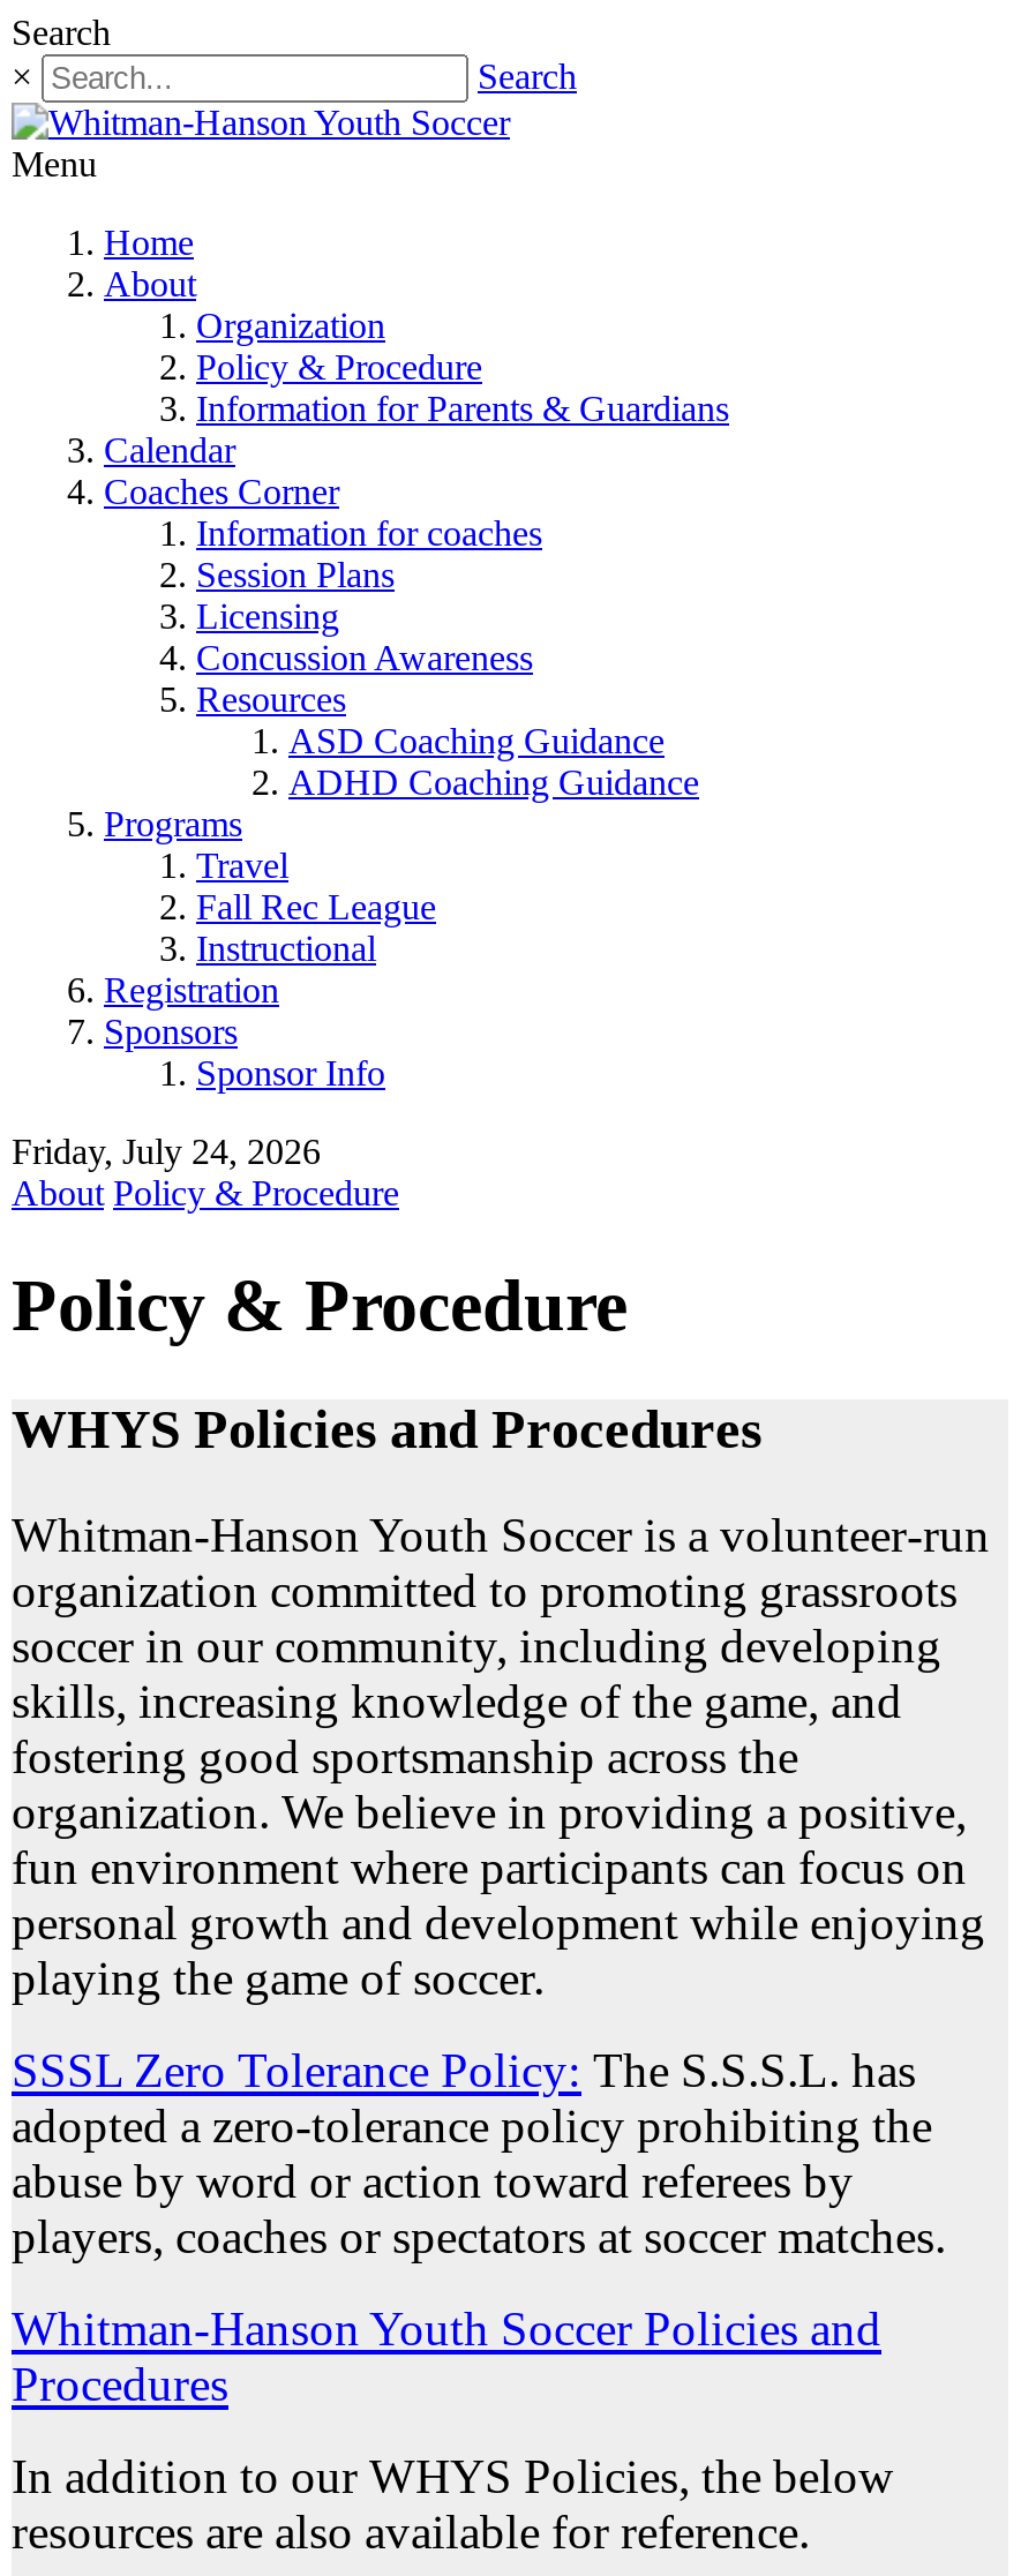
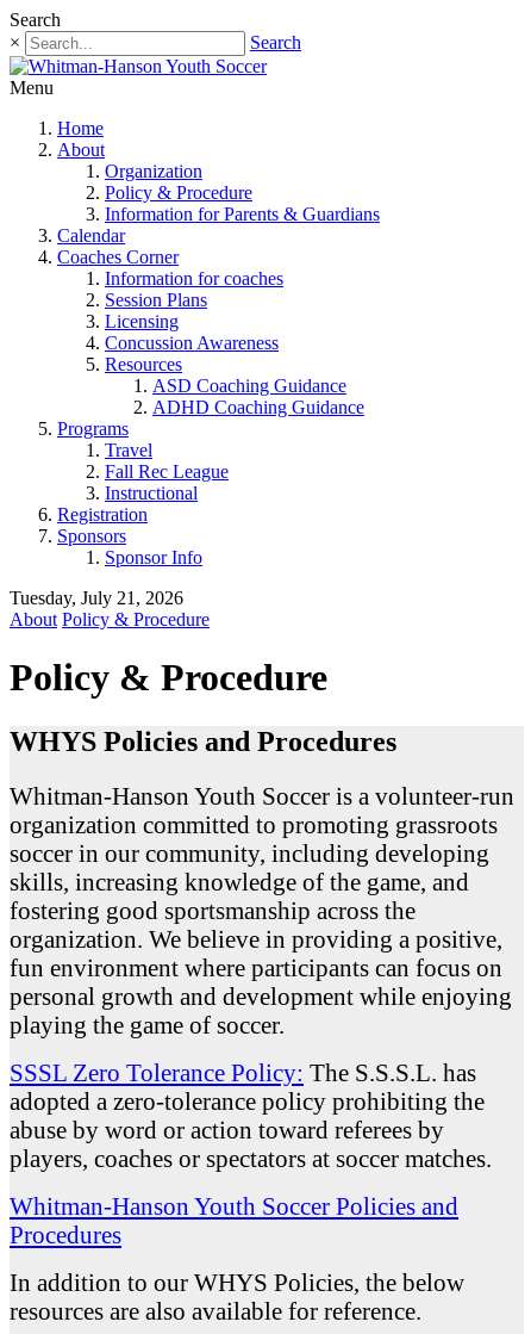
- Friday, July 24, 2026
+ Tuesday, July 21, 2026
